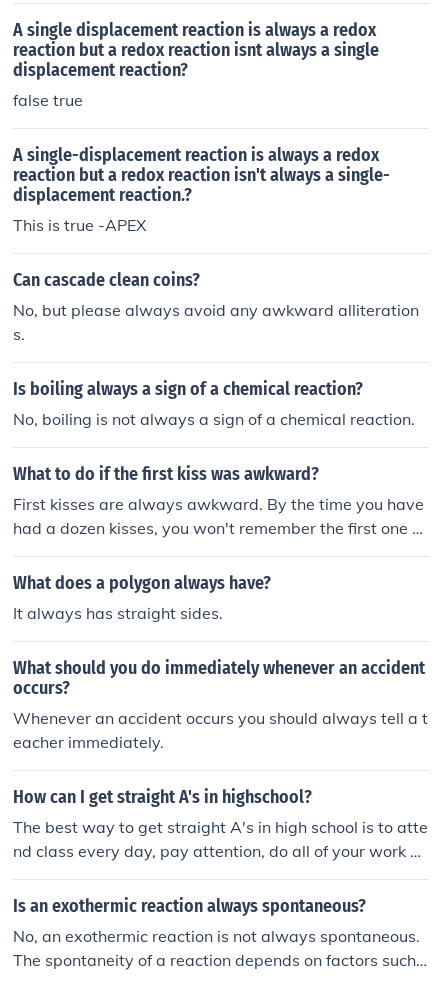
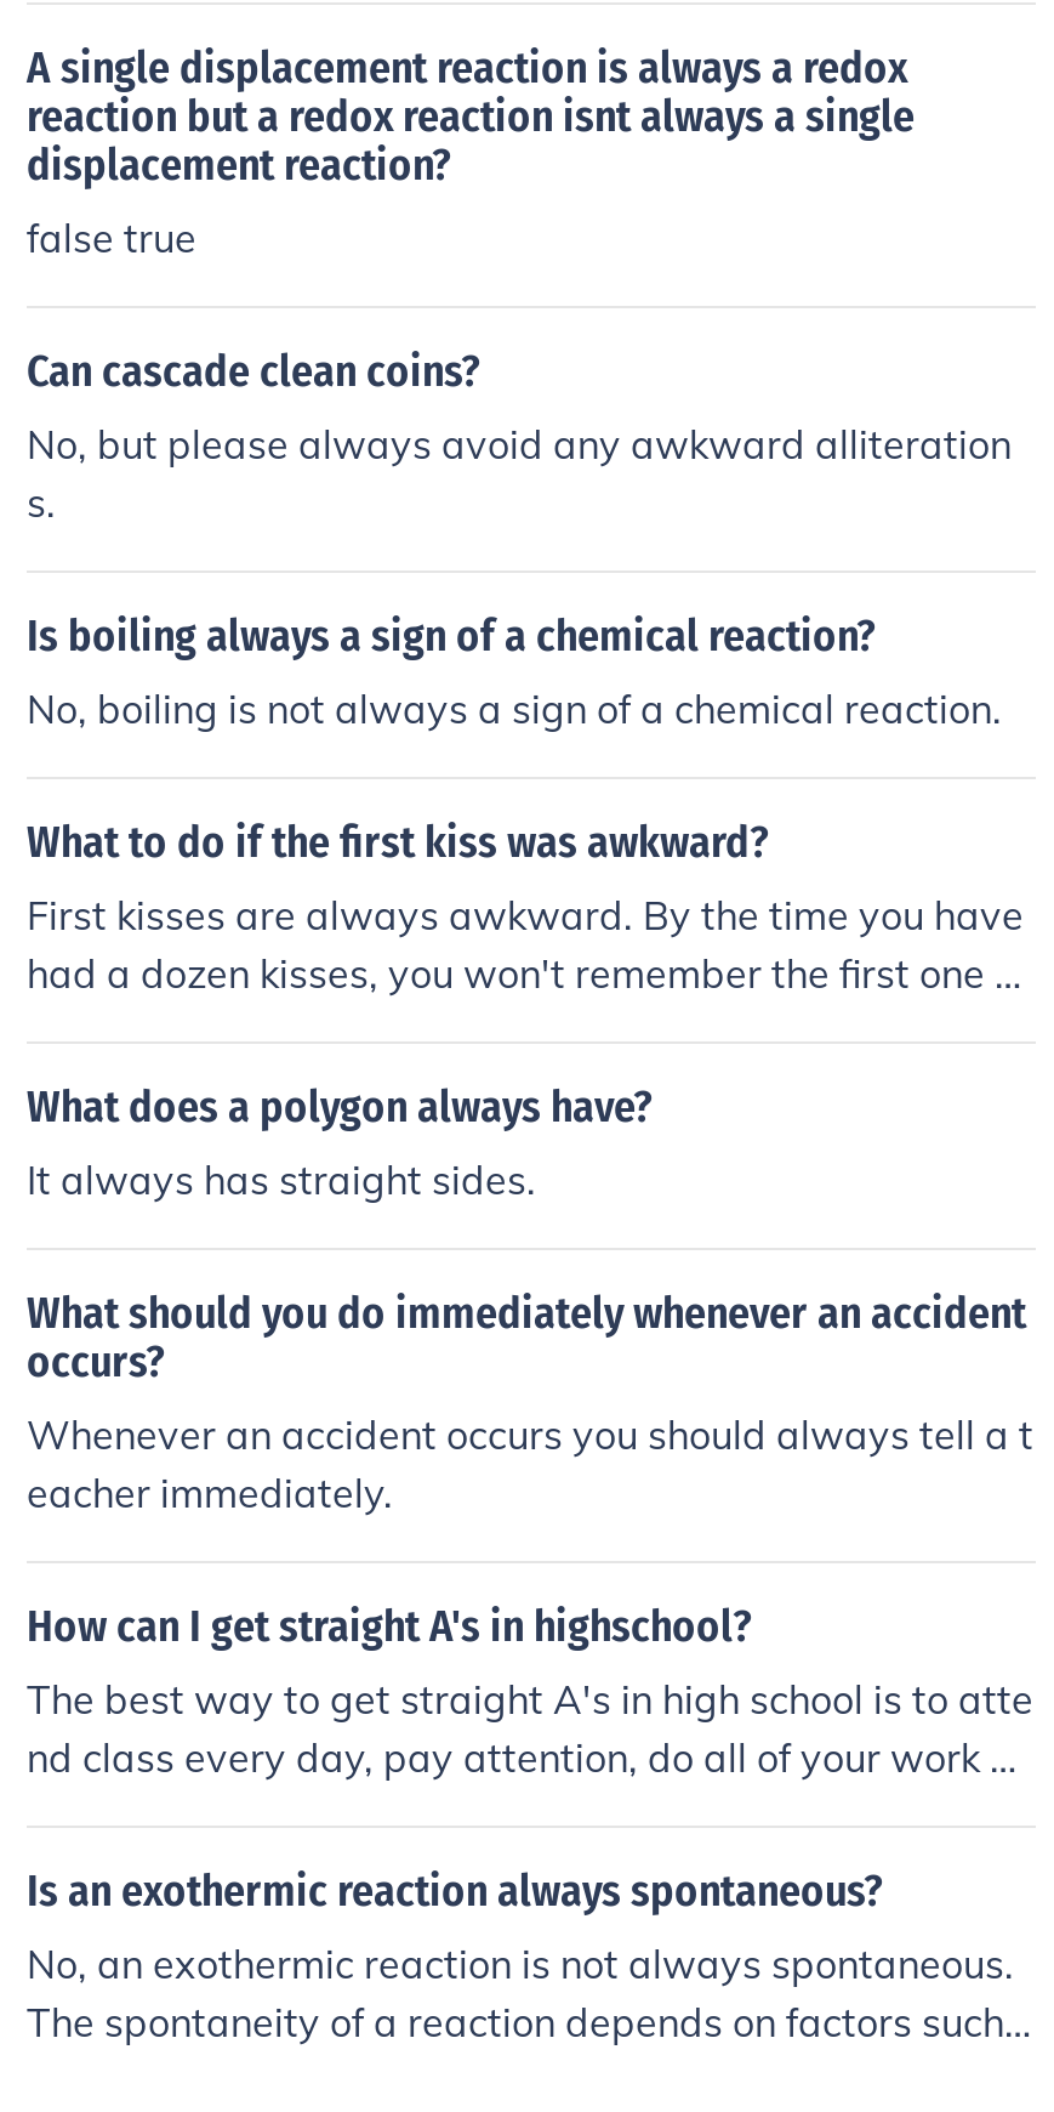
- A single-displacement reaction is always a redox
- reaction but a redox reaction isn't always a single-
- displacement reaction.?
- This is true -APEX
